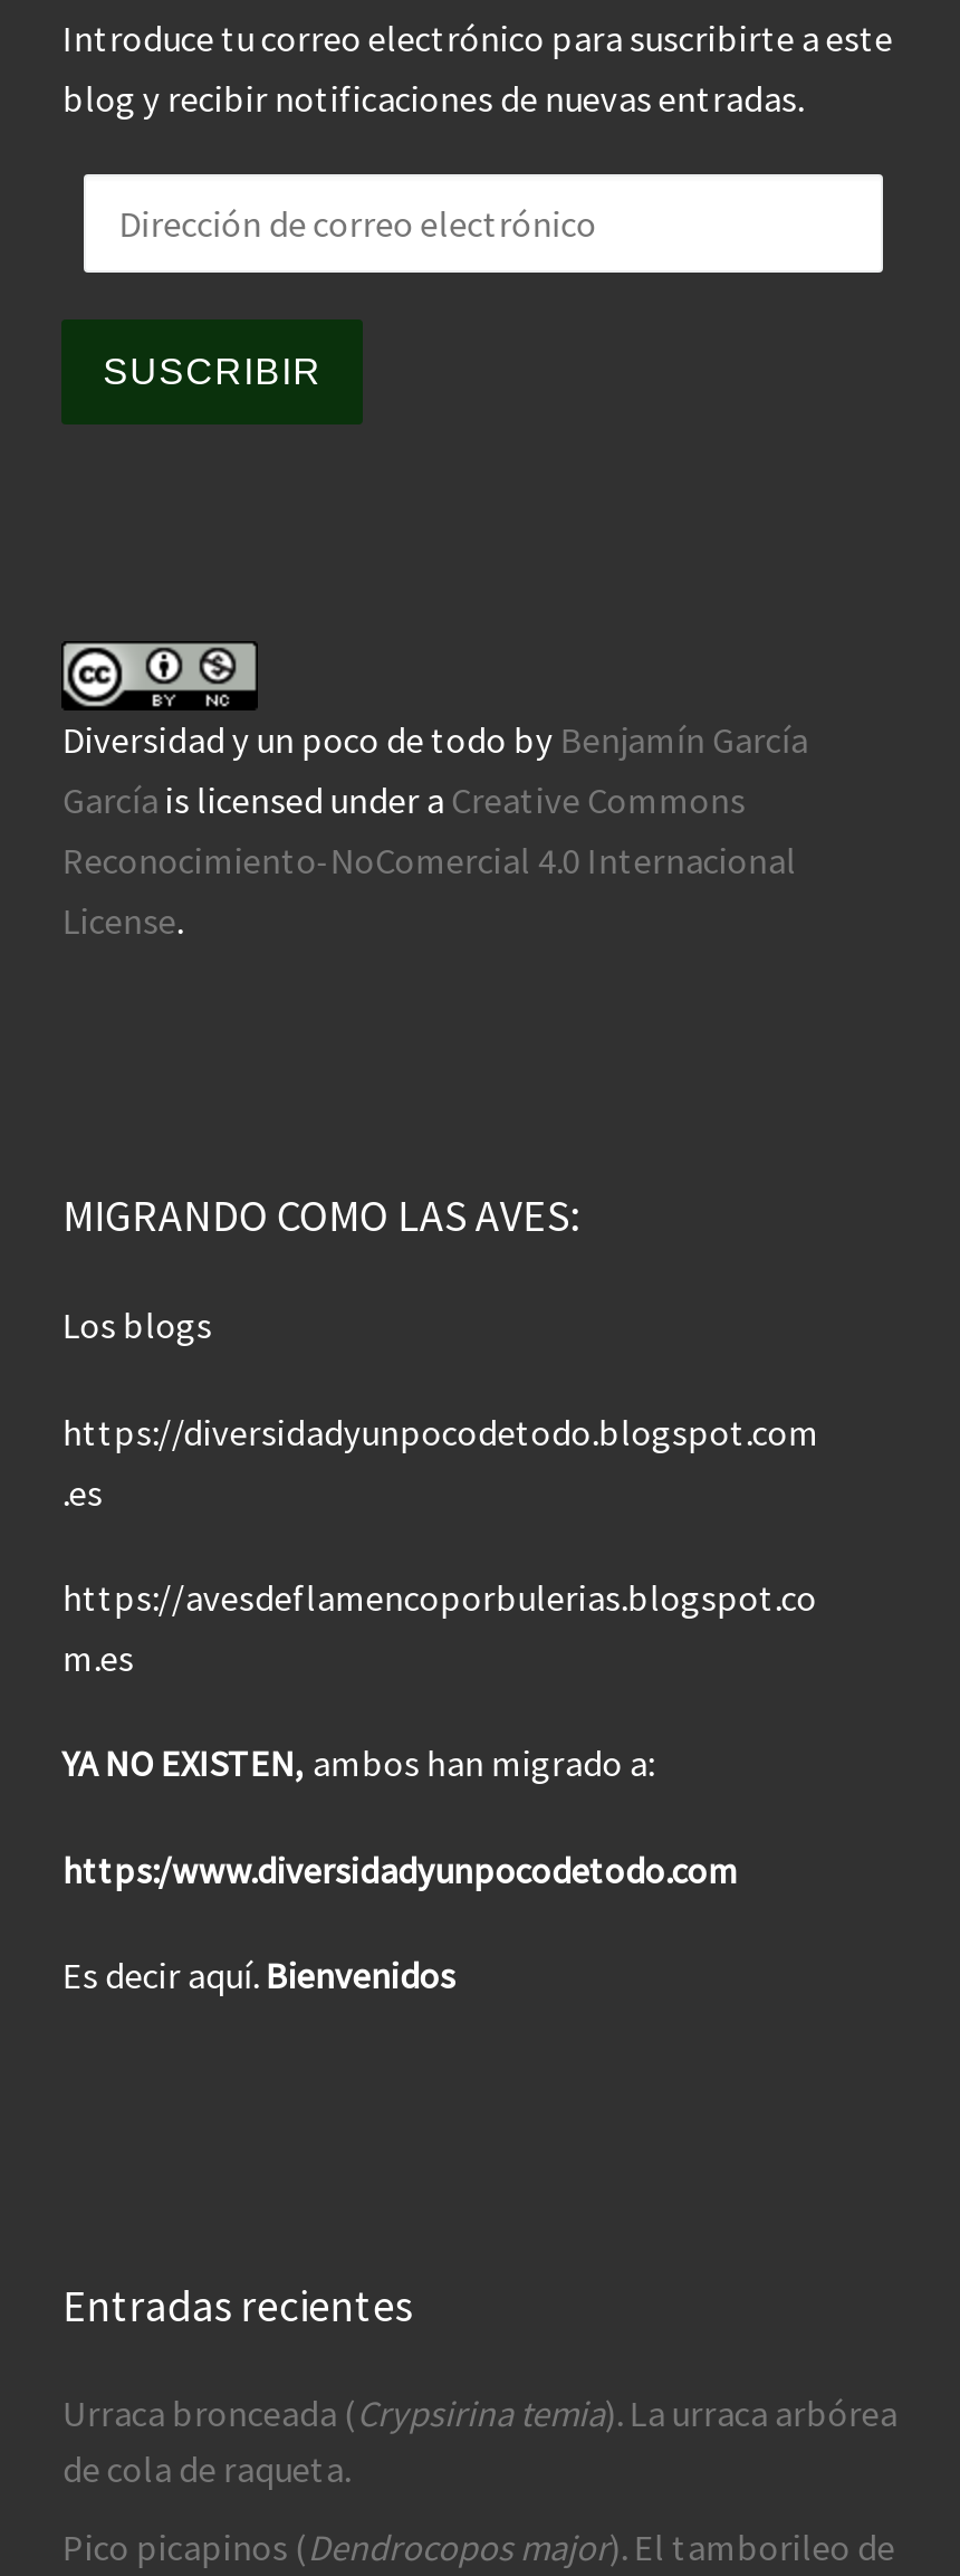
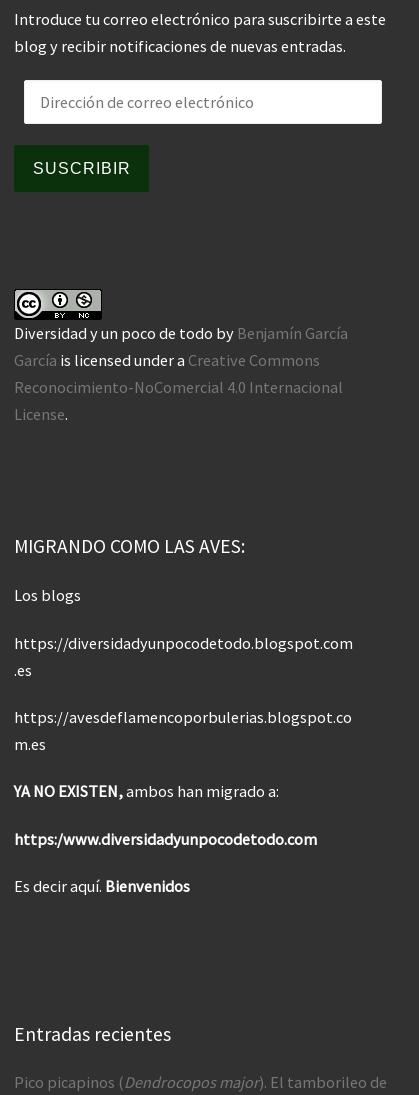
- Urraca bronceada (Crypsirina temia). La urraca arbórea
- de cola de raqueta.
